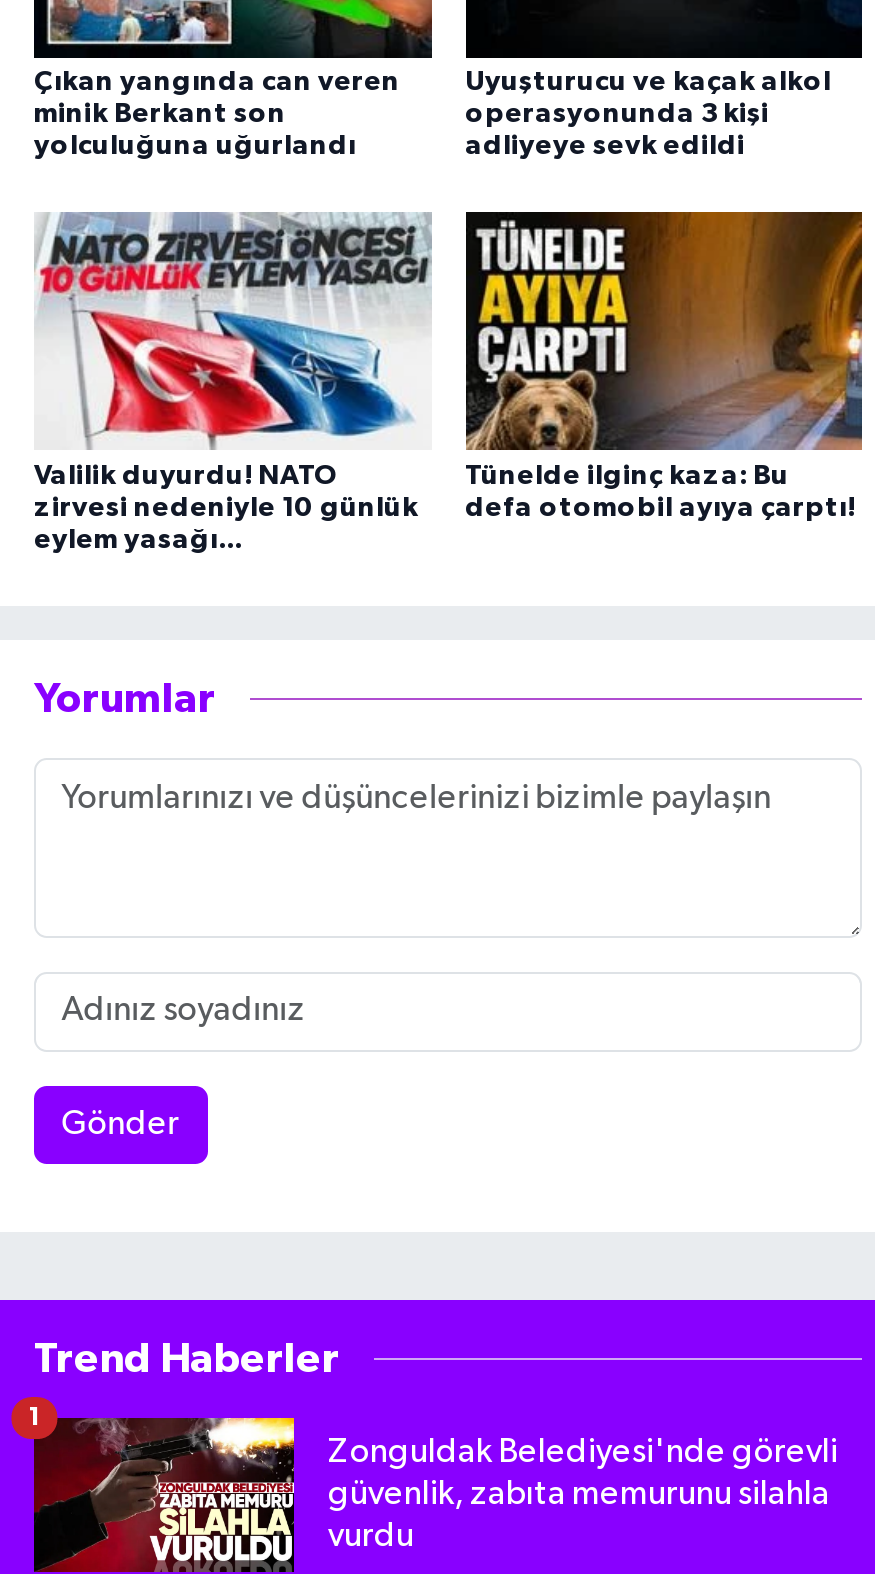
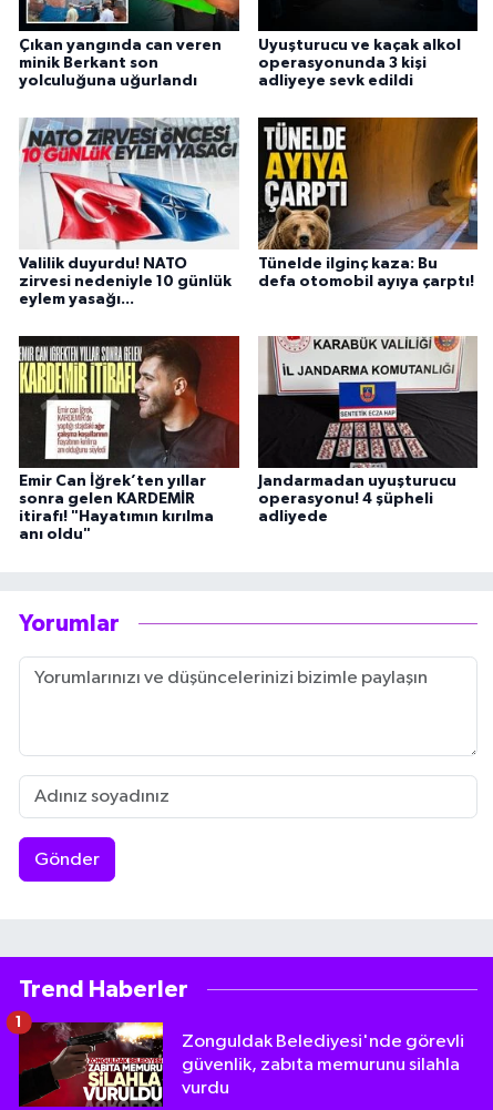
+ [image]
+ Emir Can İğrek’ten yıllar
+ sonra gelen KARDEMİR
+ itirafı! "Hayatımın kırılma
+ anı oldu"

+ [image]
+ Jandarmadan uyuşturucu
+ operasyonu! 4 şüpheli
+ adliyede
